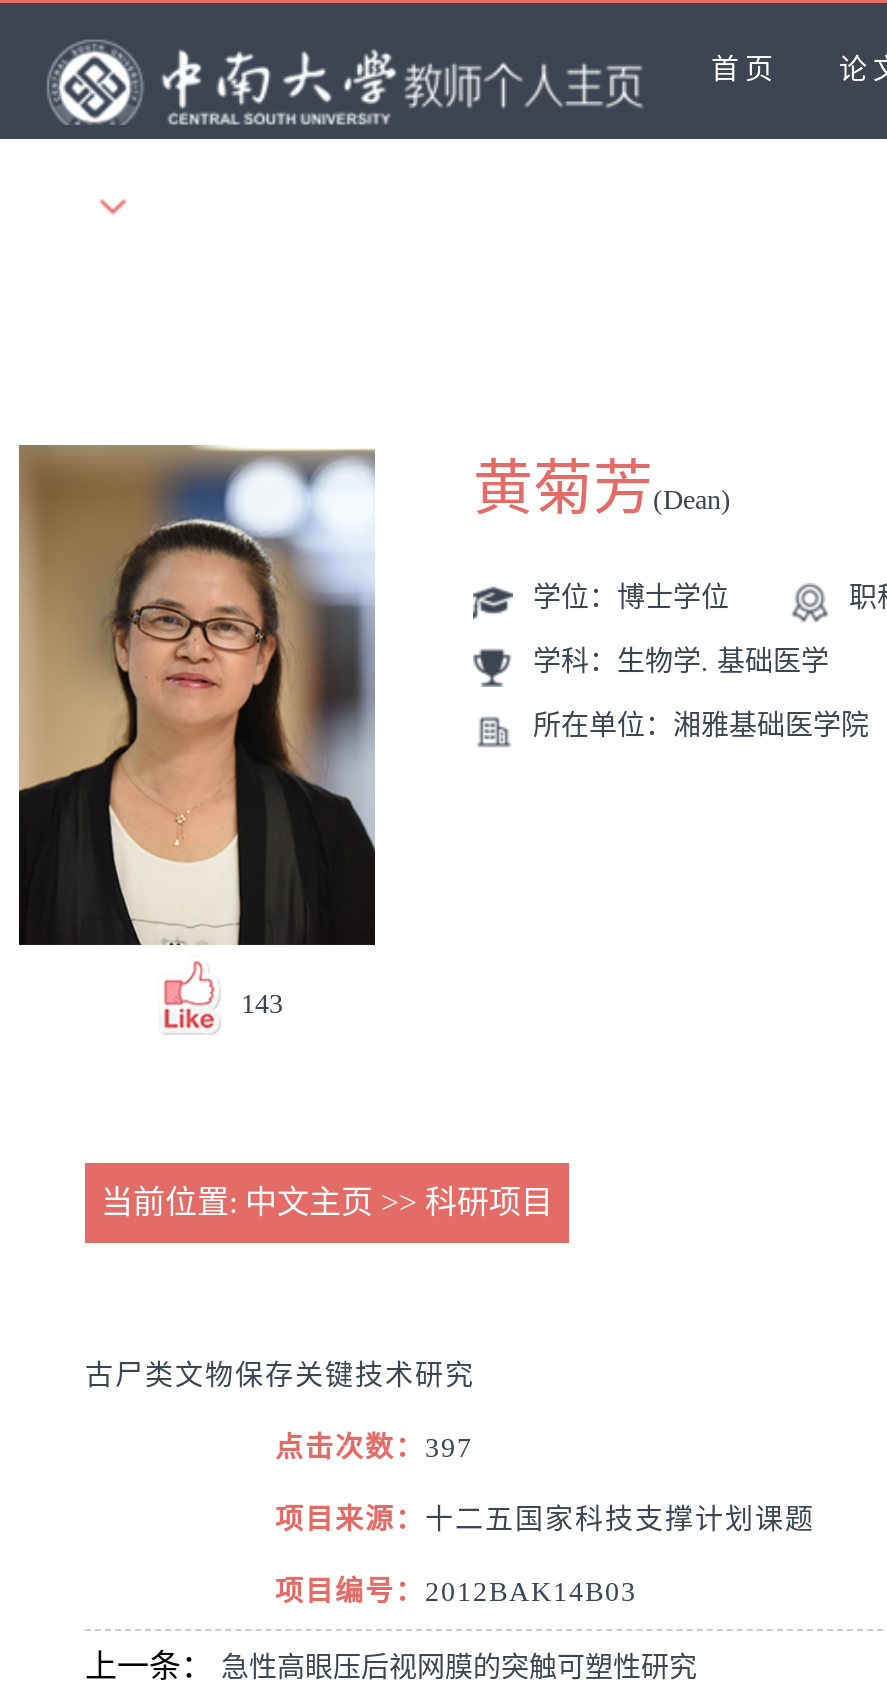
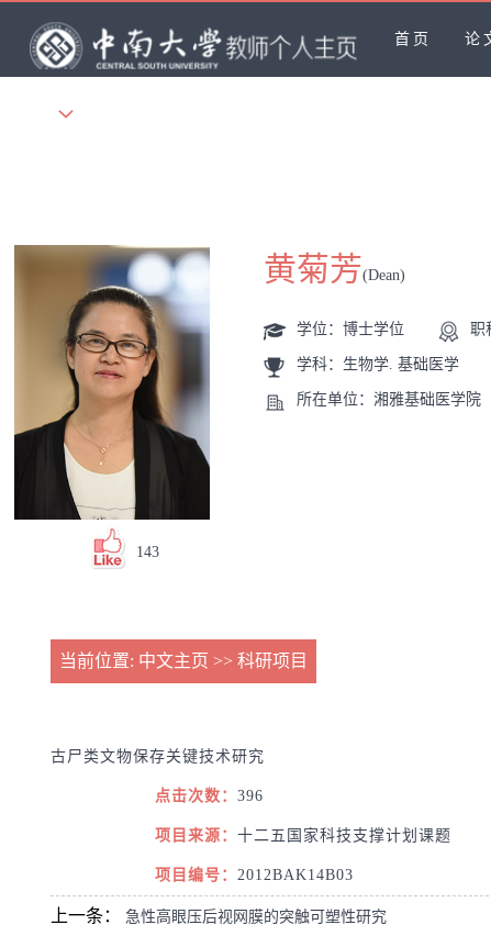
- 点击次数：397
+ 点击次数：396
